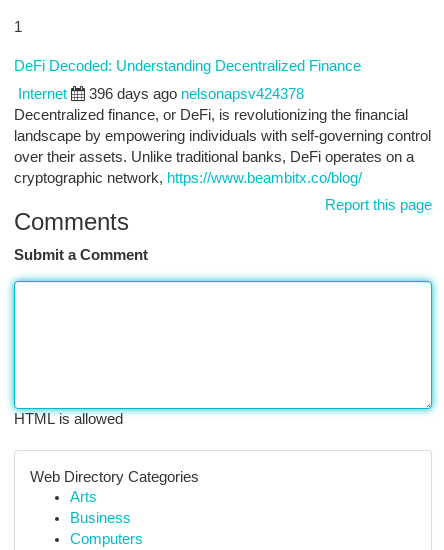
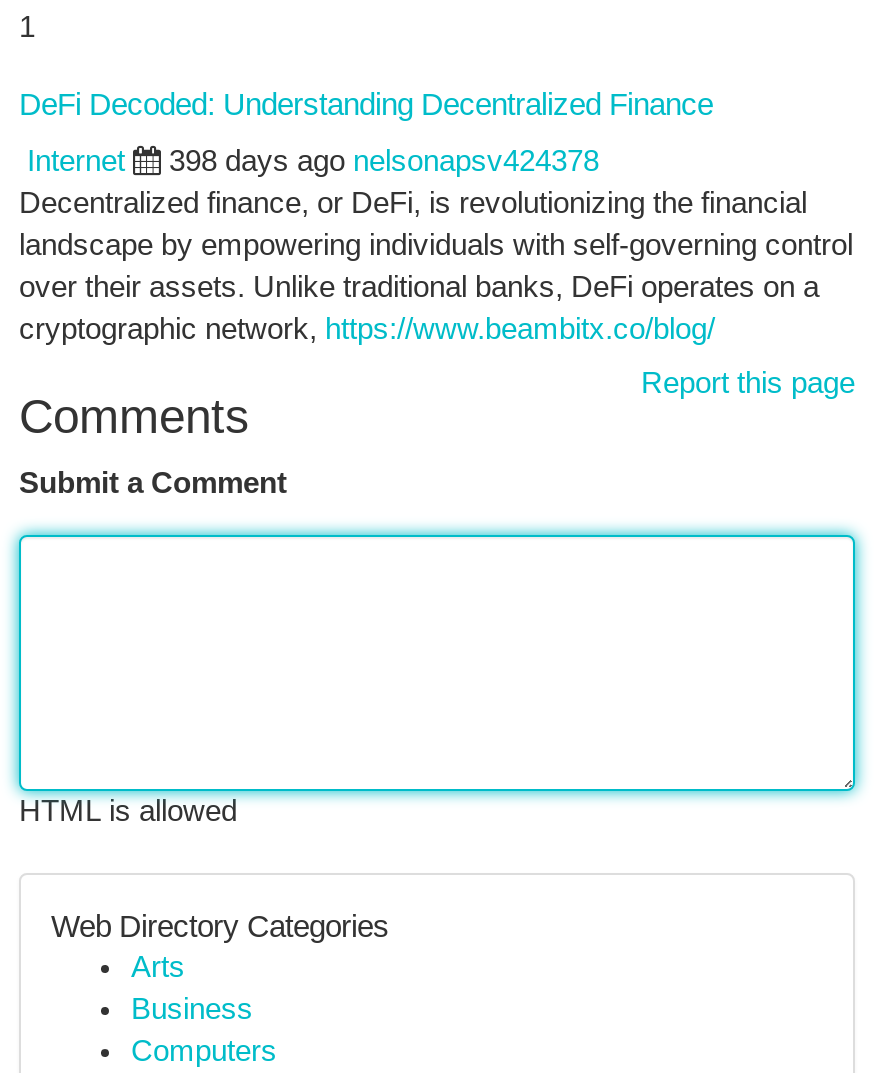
- 396 days ago nelsonapsv424378
+ 398 days ago nelsonapsv424378
